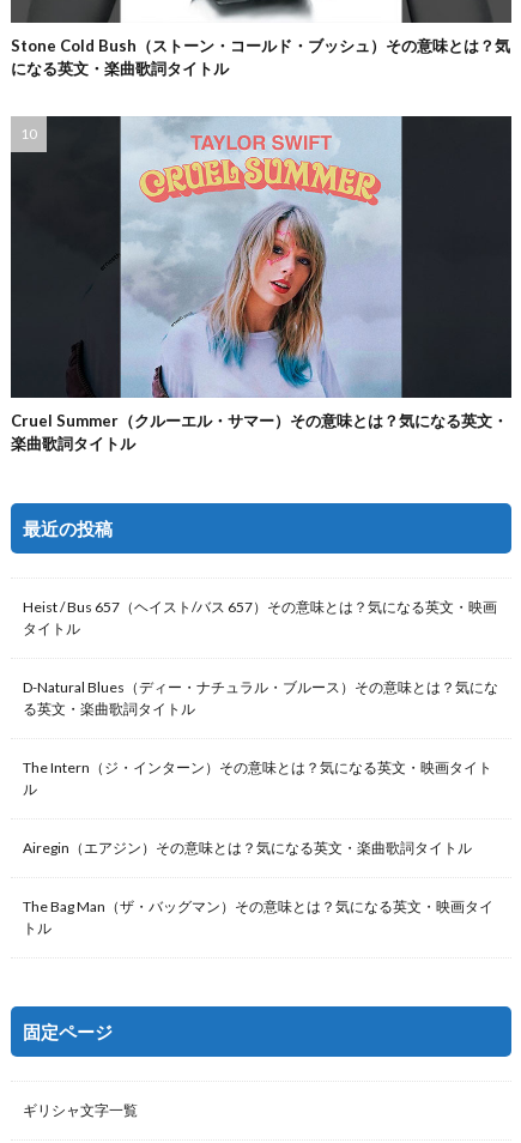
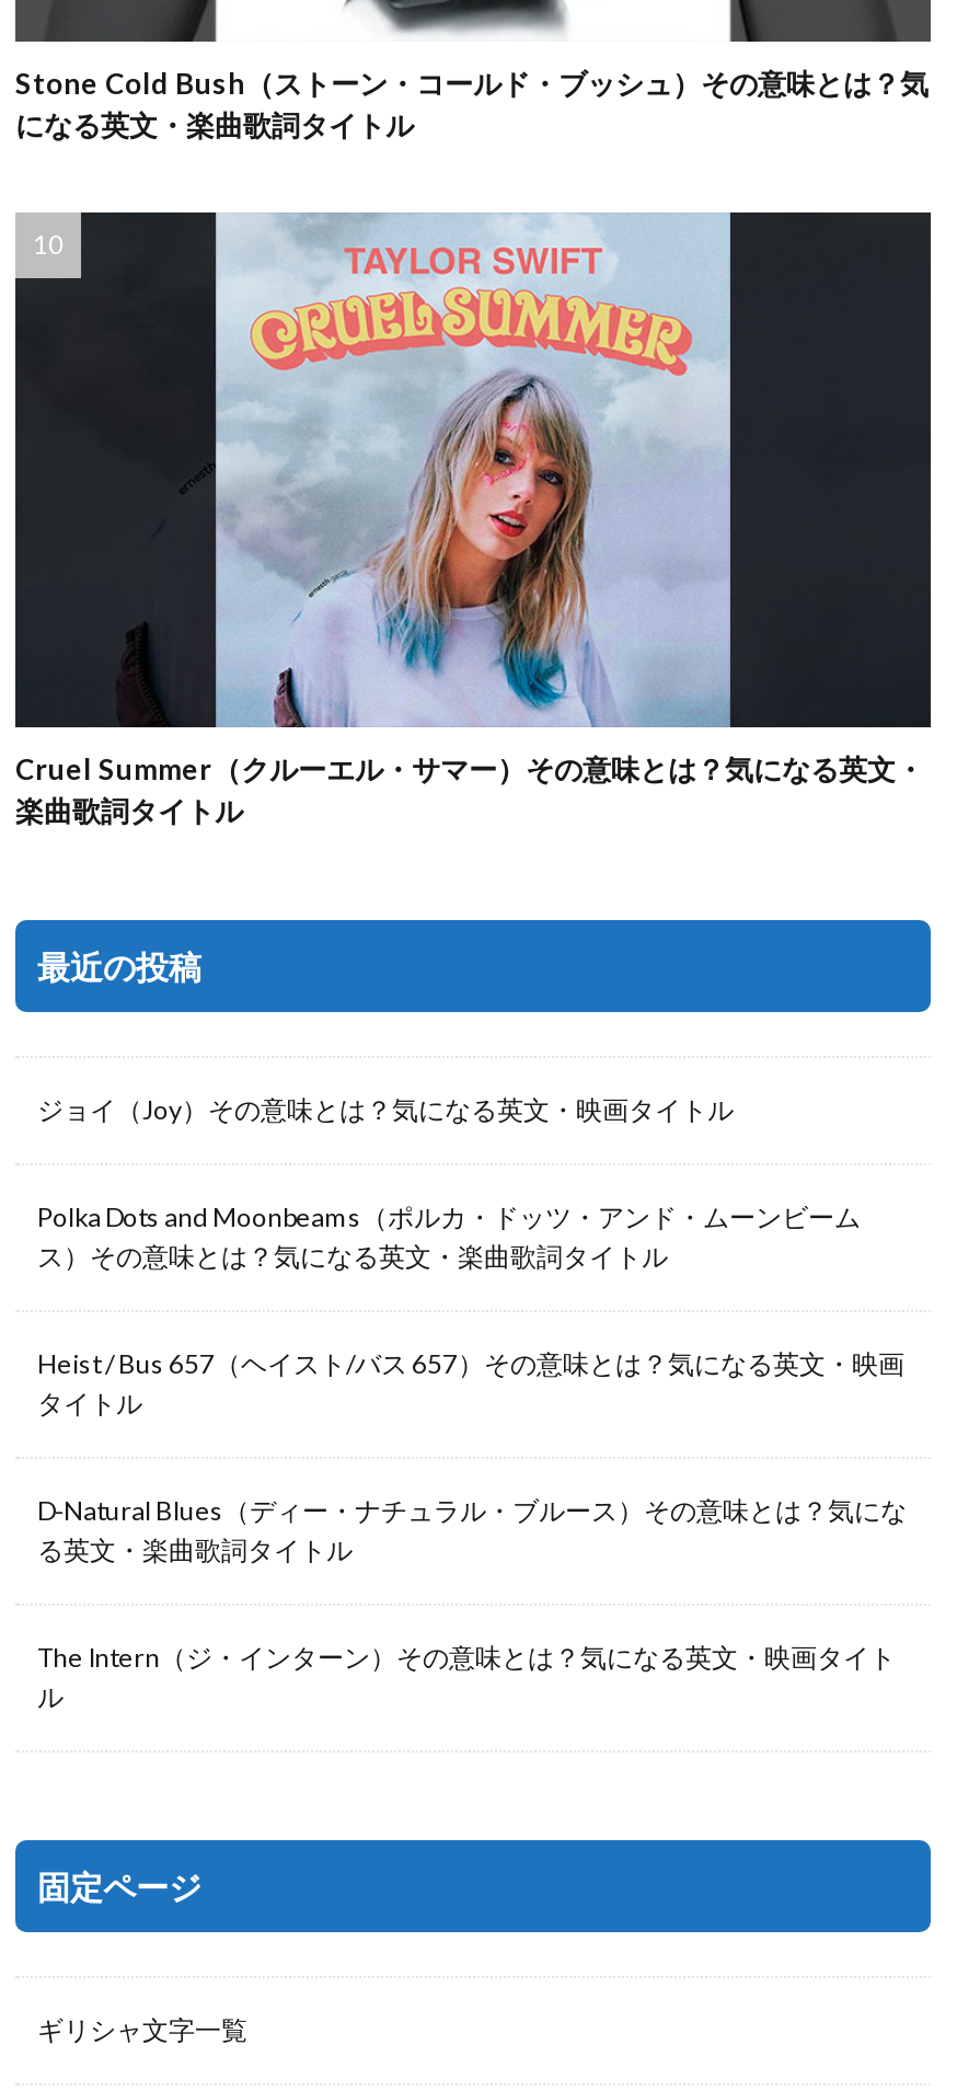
+ ジョイ（Joy）その意味とは？気になる英文・映画タイトル
+ Polka Dots and Moonbeams（ポルカ・ドッツ・アンド・ムーンビーム
+ ス）その意味とは？気になる英文・楽曲歌詞タイトル

moved down: Heist / Bus 657（ヘイスト/バス 657）その意味とは？気になる英文・映画 | タイトル | D-Natural Blues（ディー・ナチュラル・ブルース）その意味とは？気にな | る英文・楽曲歌詞タイトル | The Intern（ジ・インターン）その意味とは？気になる英文・映画タイト | ル

- Airegin（エアジン）その意味とは？気になる英文・楽曲歌詞タイトル
- The Bag Man（ザ・バッグマン）その意味とは？気になる英文・映画タイ
- トル
